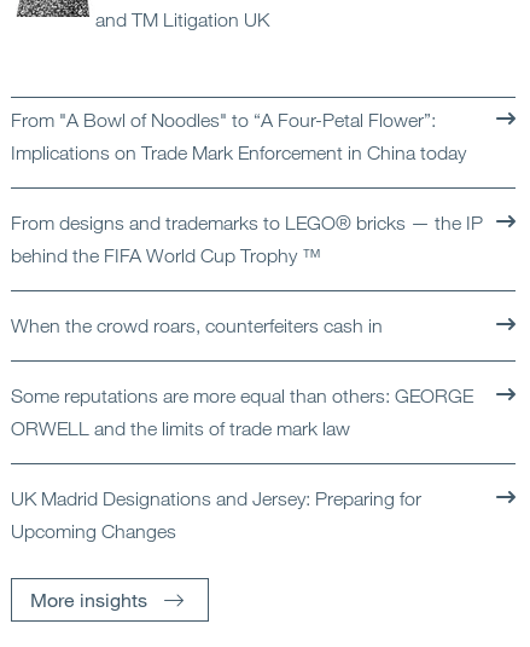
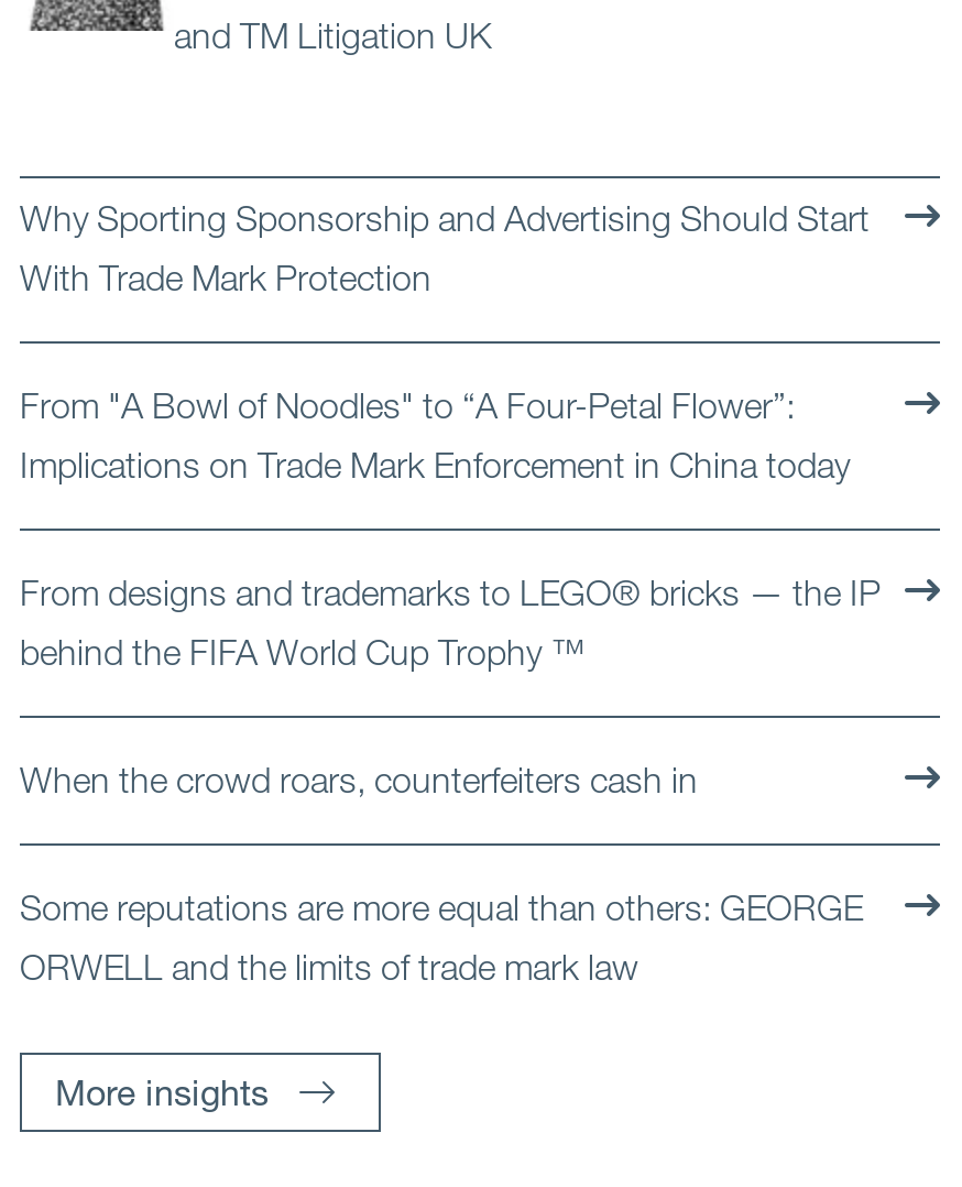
+ Why Sporting Sponsorship and Advertising Should Start
+ With Trade Mark Protection

moved down: From "A Bowl of Noodles" to “A Four-Petal Flower”: | Implications on Trade Mark Enforcement in China today | From designs and trademarks to LEGO® bricks — the IP | behind the FIFA World Cup Trophy ™ | When the crowd roars, counterfeiters cash in | Some reputations are more equal than others: GEORGE | ORWELL and the limits of trade mark law

- UK Madrid Designations and Jersey: Preparing for
- Upcoming Changes
